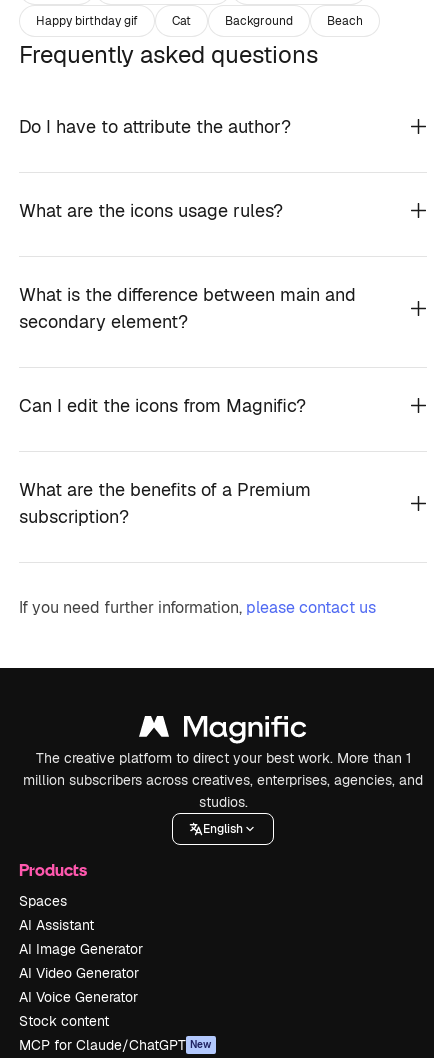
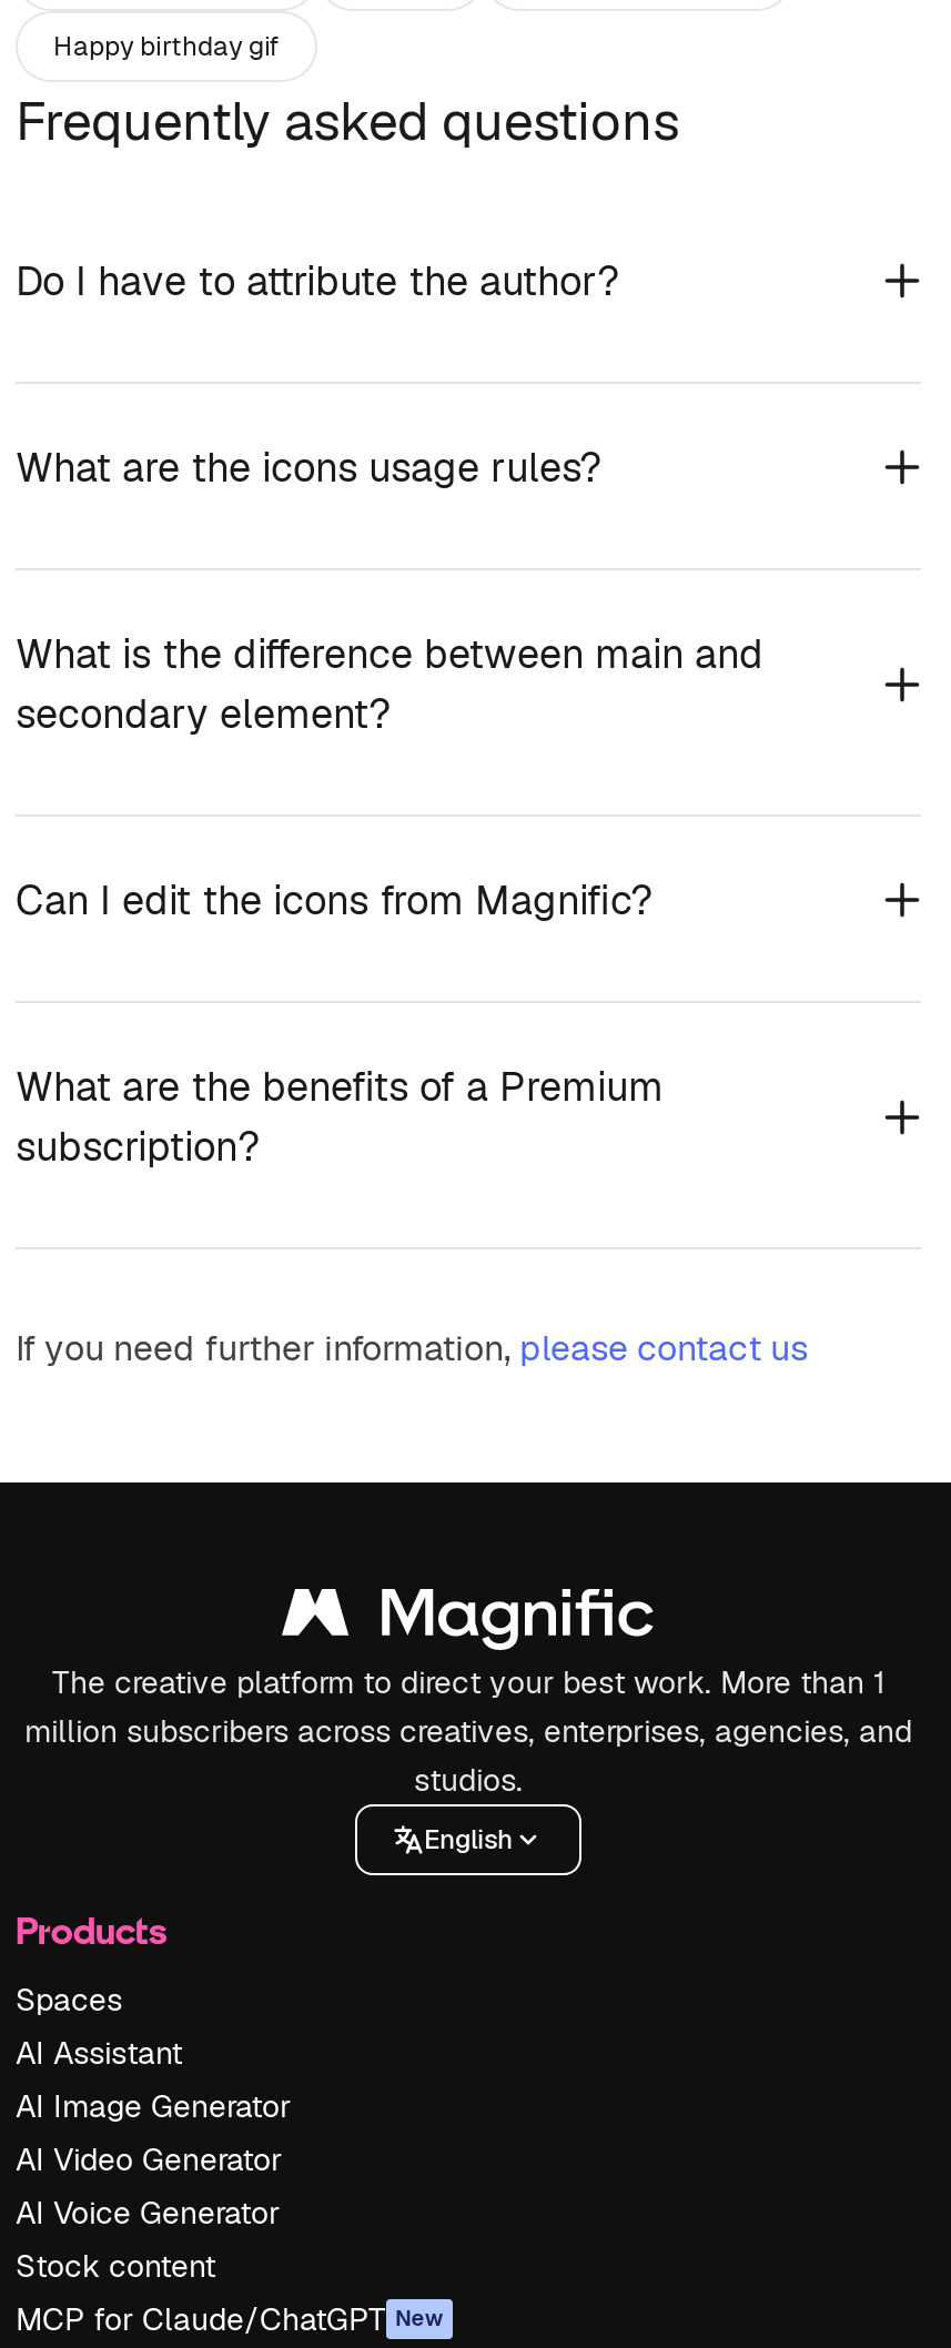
- Cat
- Background
- Beach
